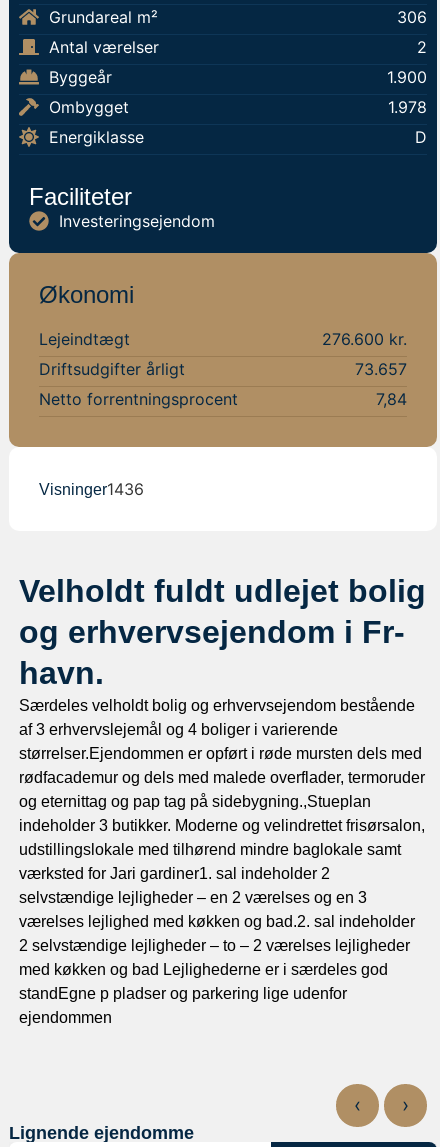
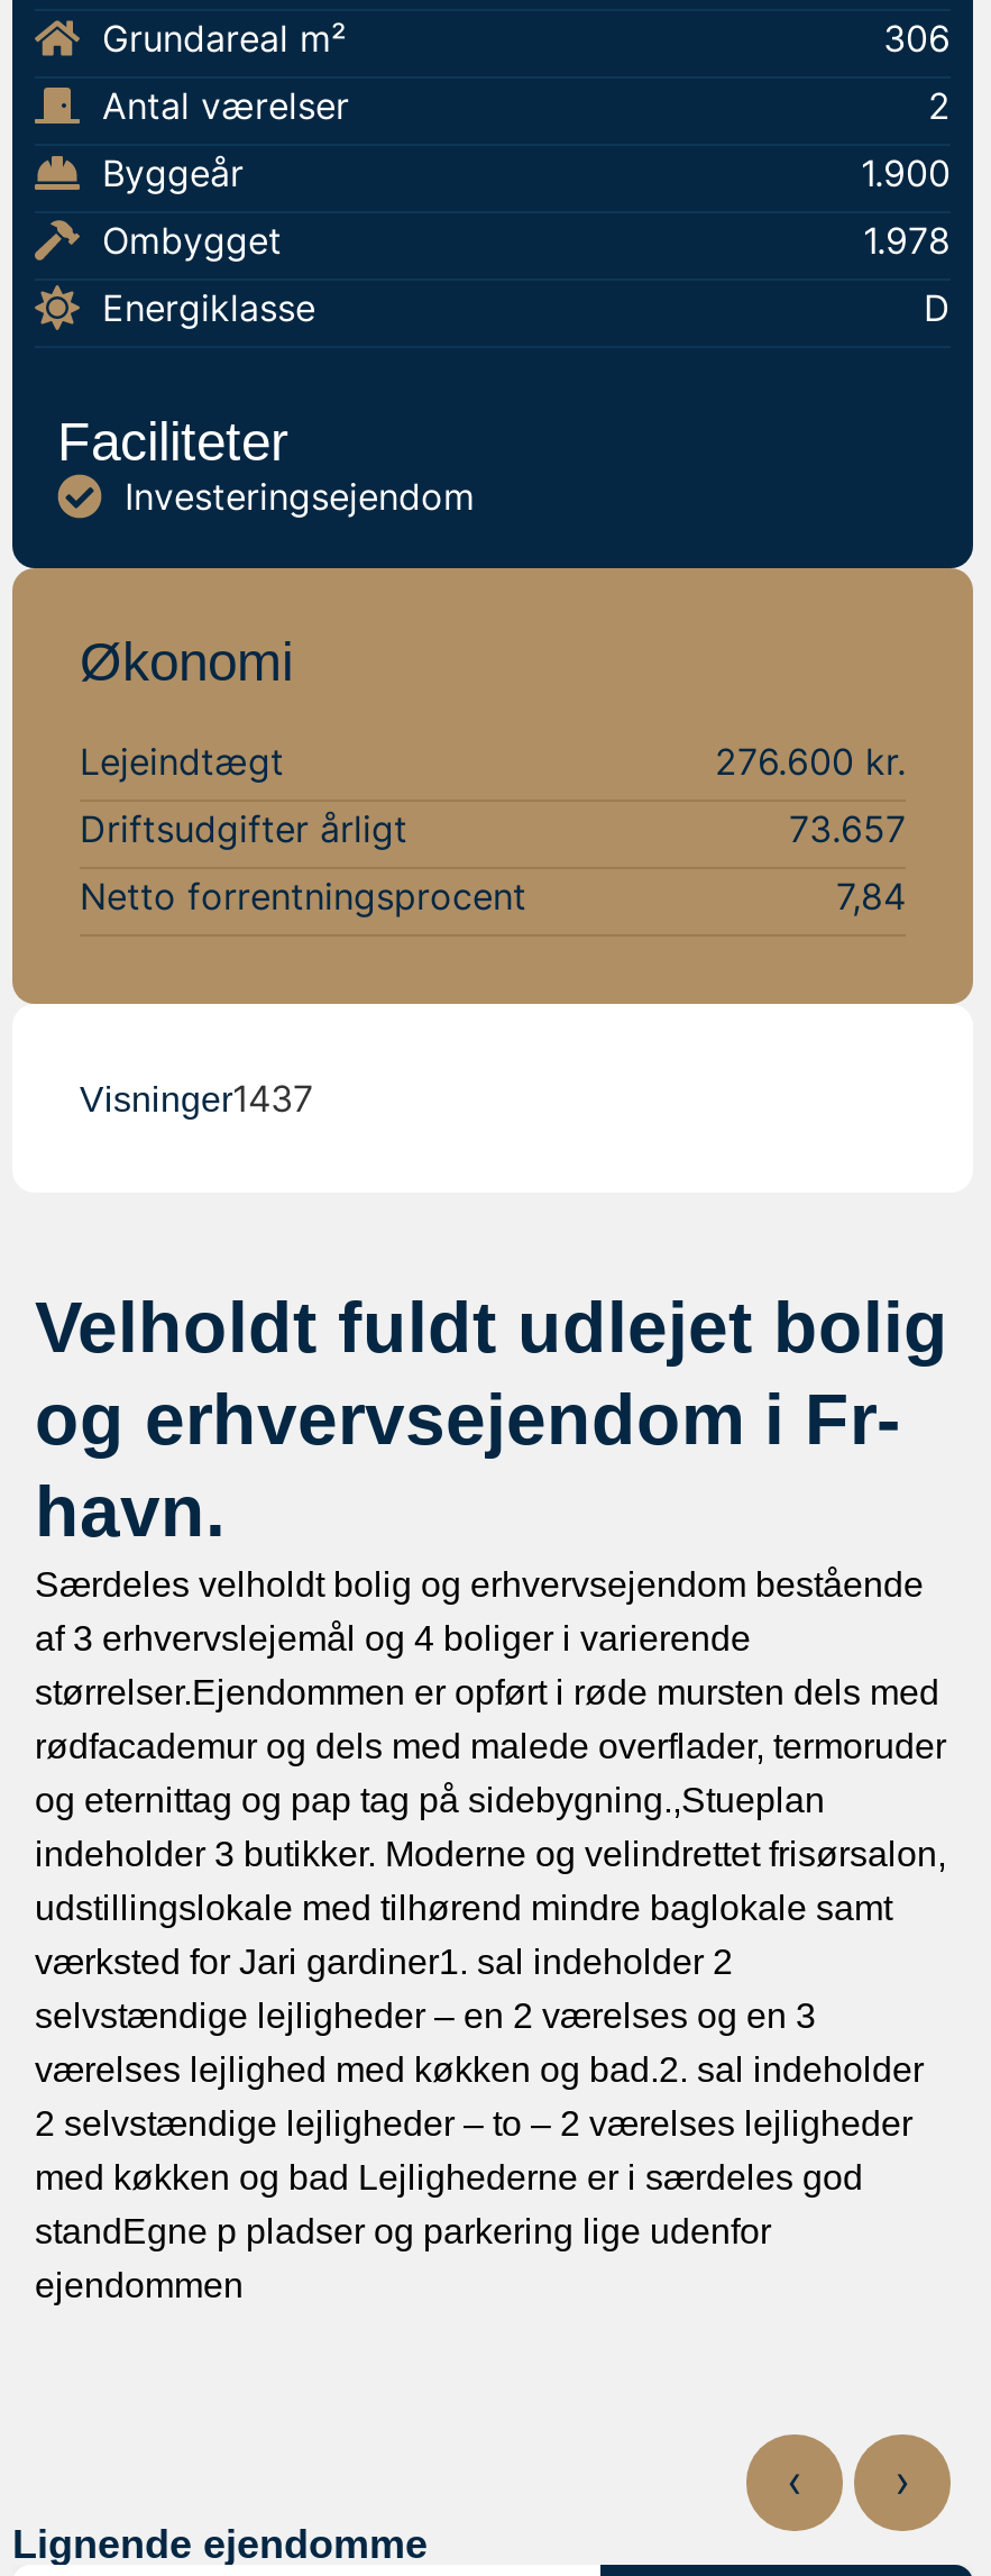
- Visninger1436
+ Visninger1437
